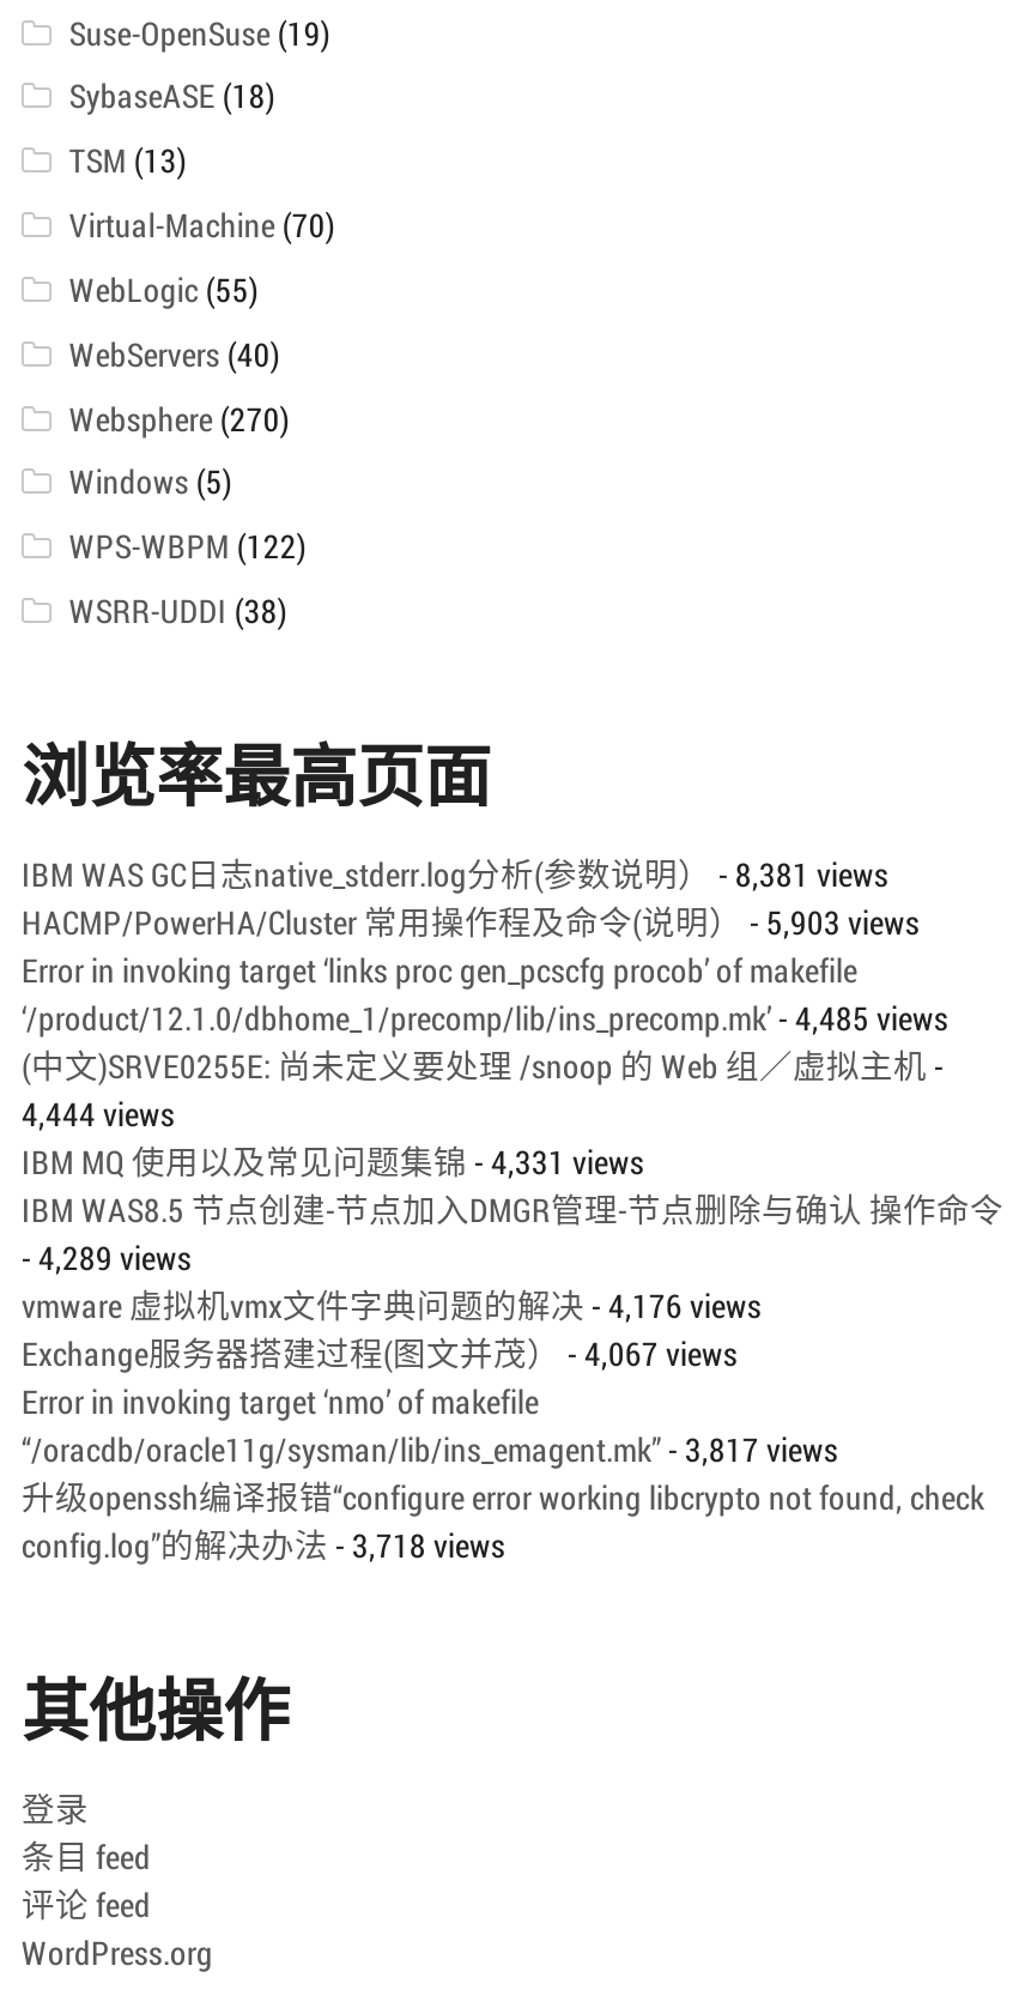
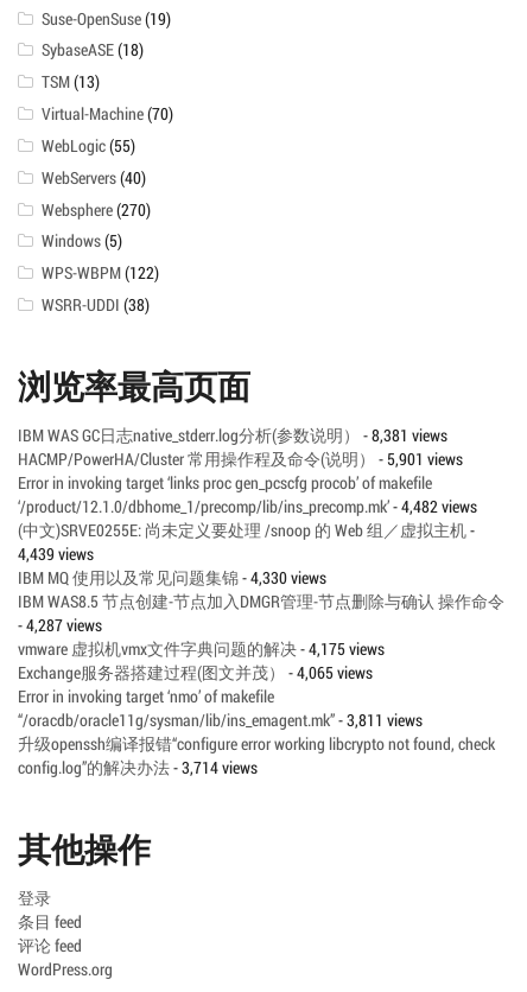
- HACMP/PowerHA/Cluster 常用操作程及命令(说明）- 5,903 views
+ HACMP/PowerHA/Cluster 常用操作程及命令(说明）- 5,901 views

- ‘/product/12.1.0/dbhome_1/precomp/lib/ins_precomp.mk’ - 4,485 views
+ ‘/product/12.1.0/dbhome_1/precomp/lib/ins_precomp.mk’ - 4,482 views

- 4,444 views
+ 4,439 views

- IBM MQ 使用以及常见问题集锦- 4,331 views
+ IBM MQ 使用以及常见问题集锦- 4,330 views

- - 4,289 views
+ - 4,287 views

- vmware 虚拟机vmx文件字典问题的解决- 4,176 views
+ vmware 虚拟机vmx文件字典问题的解决- 4,175 views

- Exchange服务器搭建过程(图文并茂）- 4,067 views
+ Exchange服务器搭建过程(图文并茂）- 4,065 views

- “/oracdb/oracle11g/sysman/lib/ins_emagent.mk” - 3,817 views
+ “/oracdb/oracle11g/sysman/lib/ins_emagent.mk” - 3,811 views

- config.log”的解决办法- 3,718 views
+ config.log”的解决办法- 3,714 views
